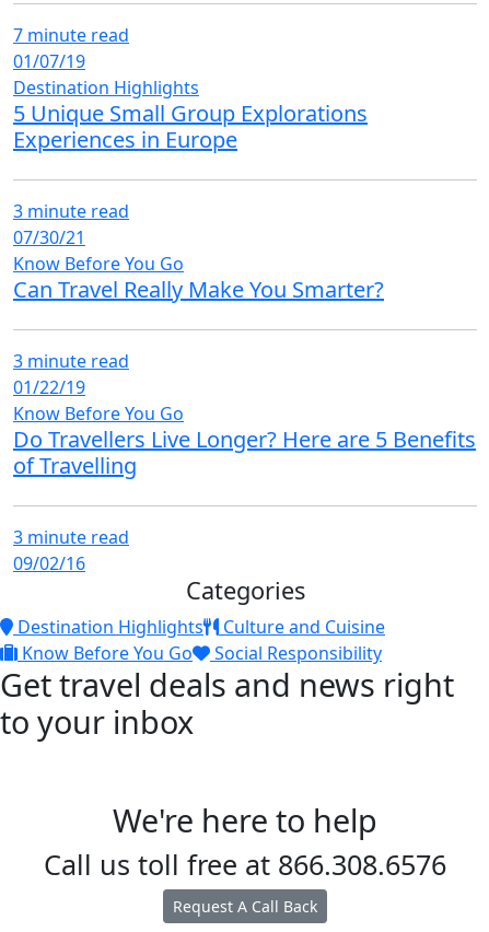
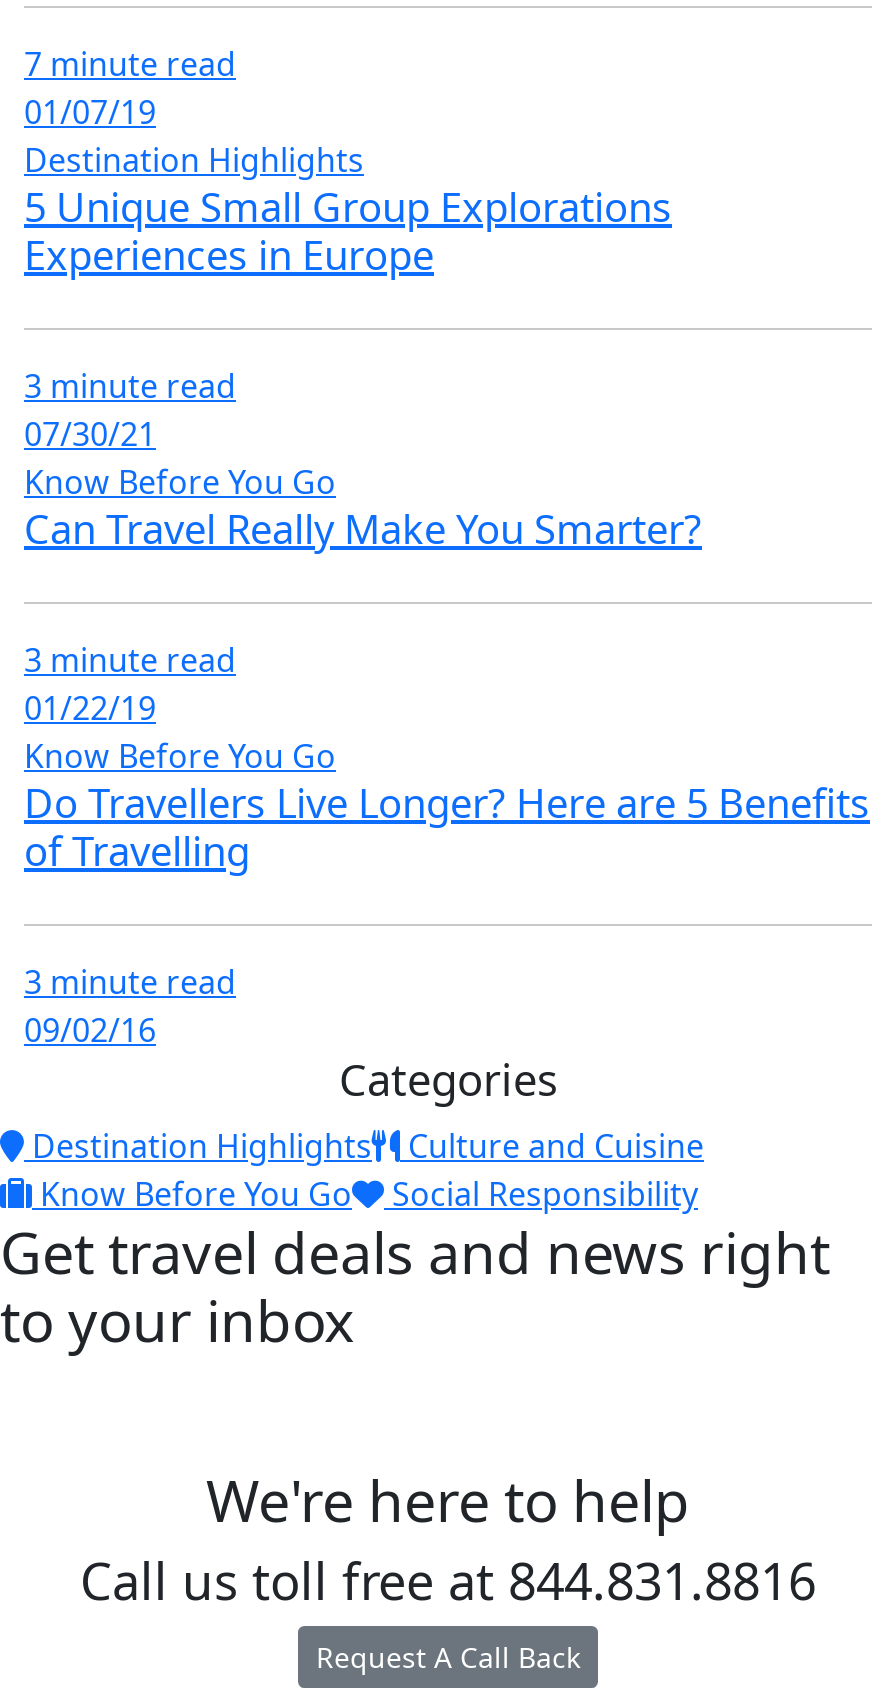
- Call us toll free at 866.308.6576
+ Call us toll free at 844.831.8816
